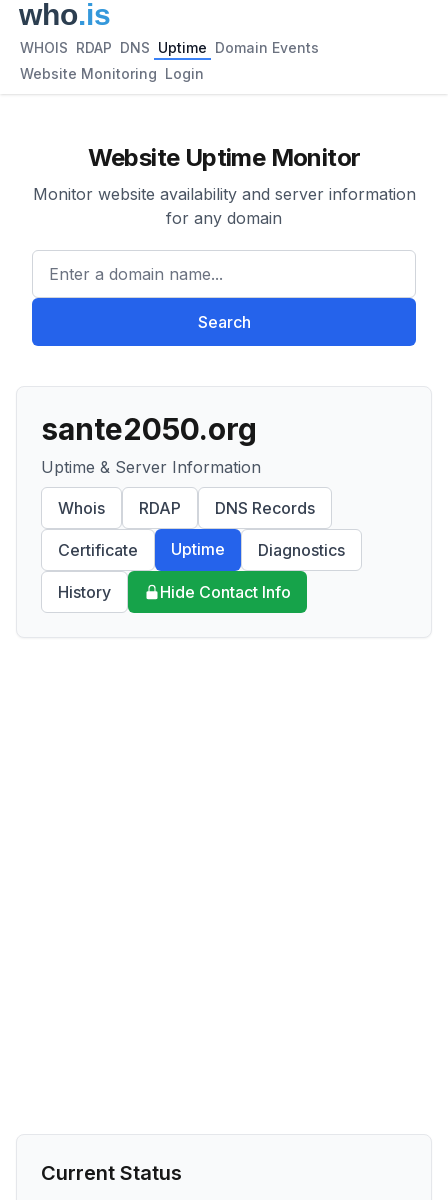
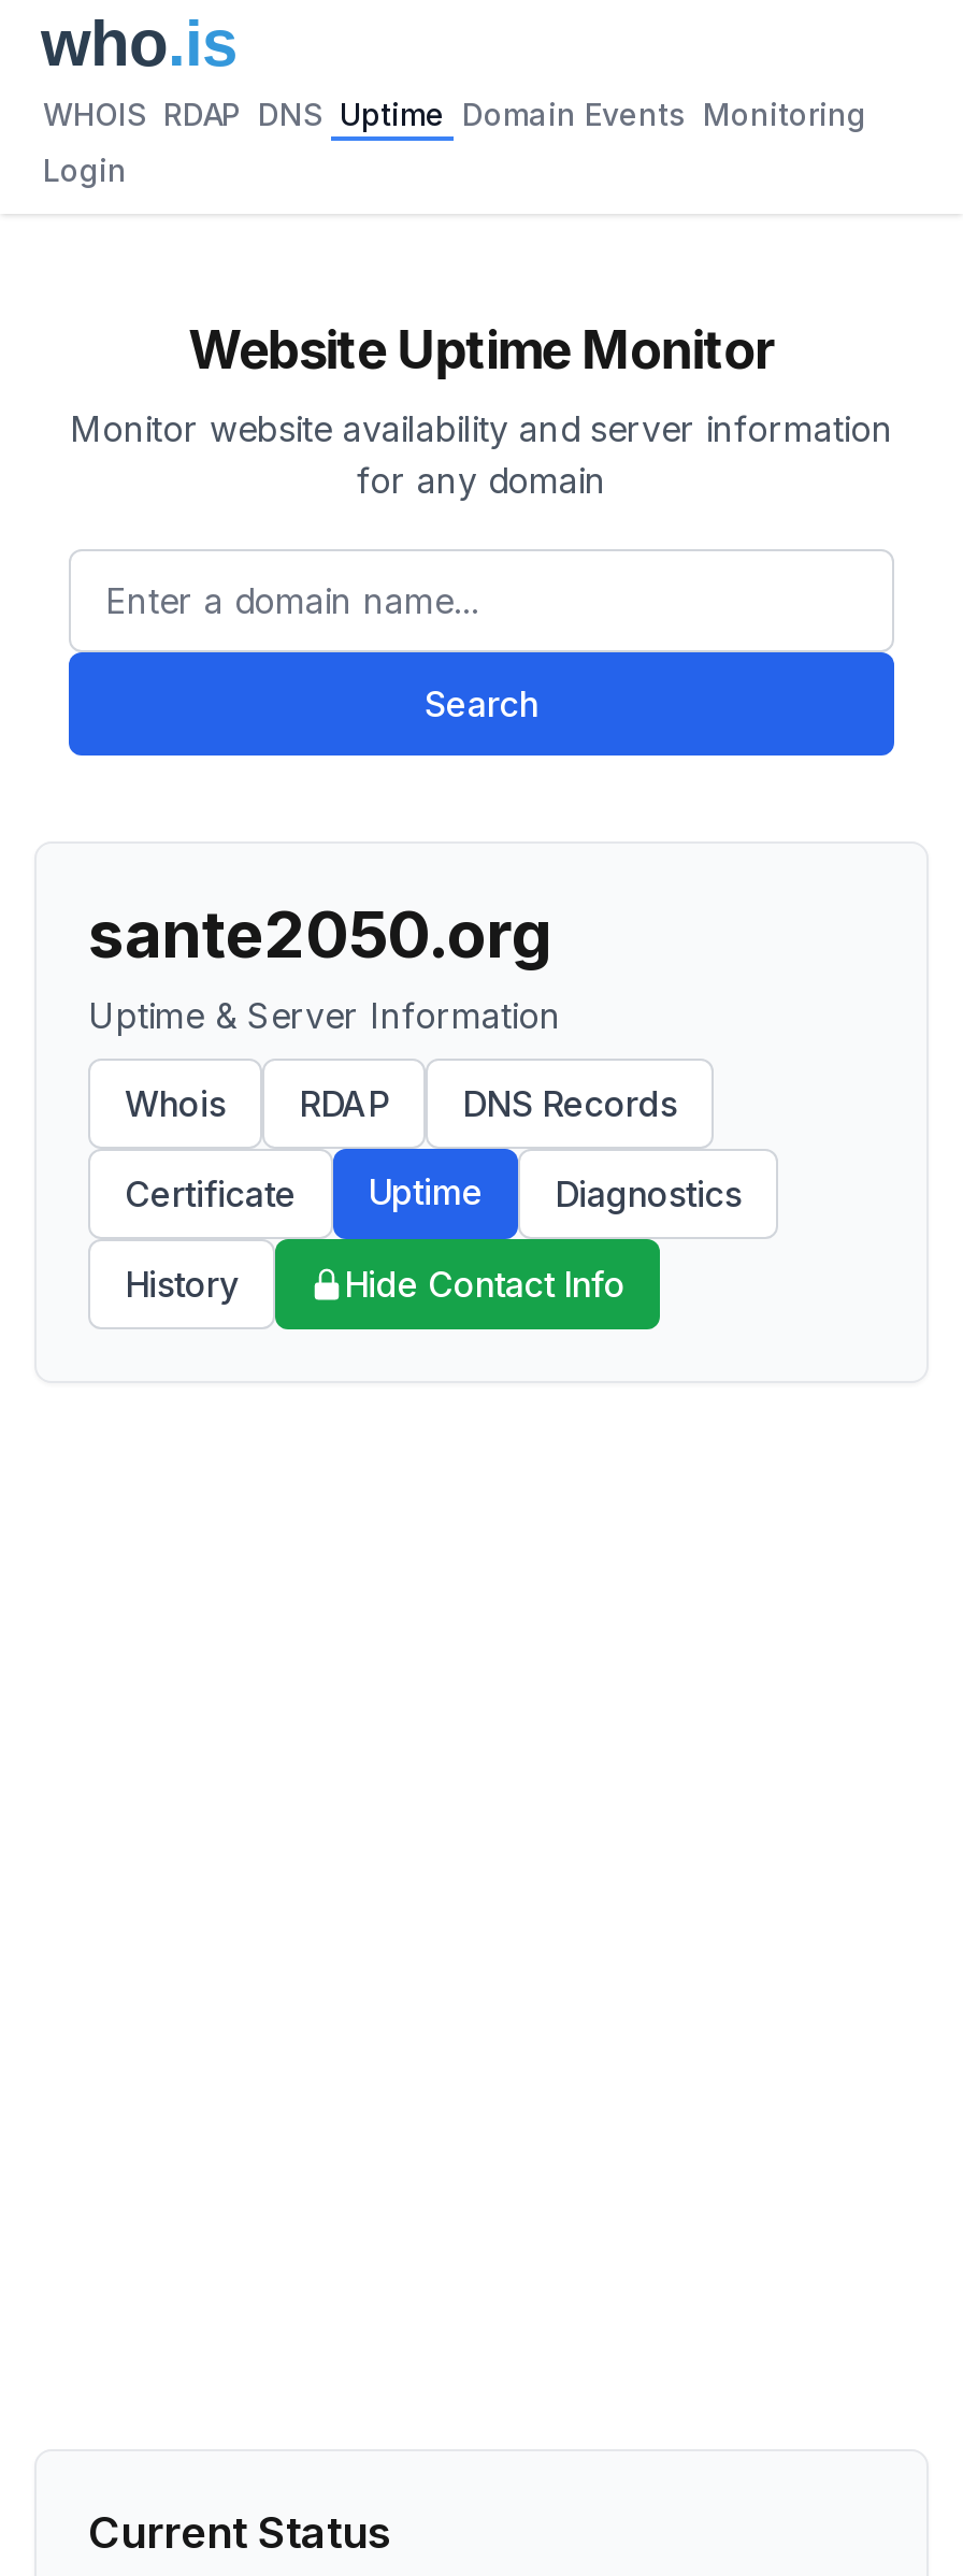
- WHOIS RDAP DNS Uptime Domain Events
+ WHOIS RDAP DNS Uptime Domain Events Monitoring

- Website Monitoring Login
+ Login
